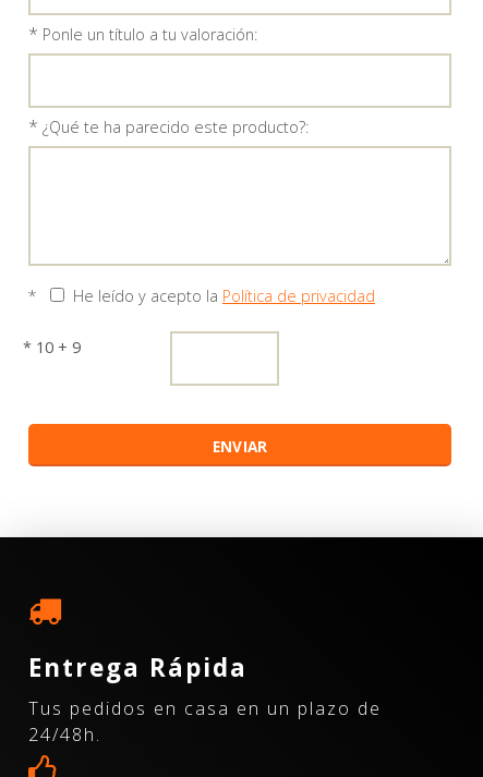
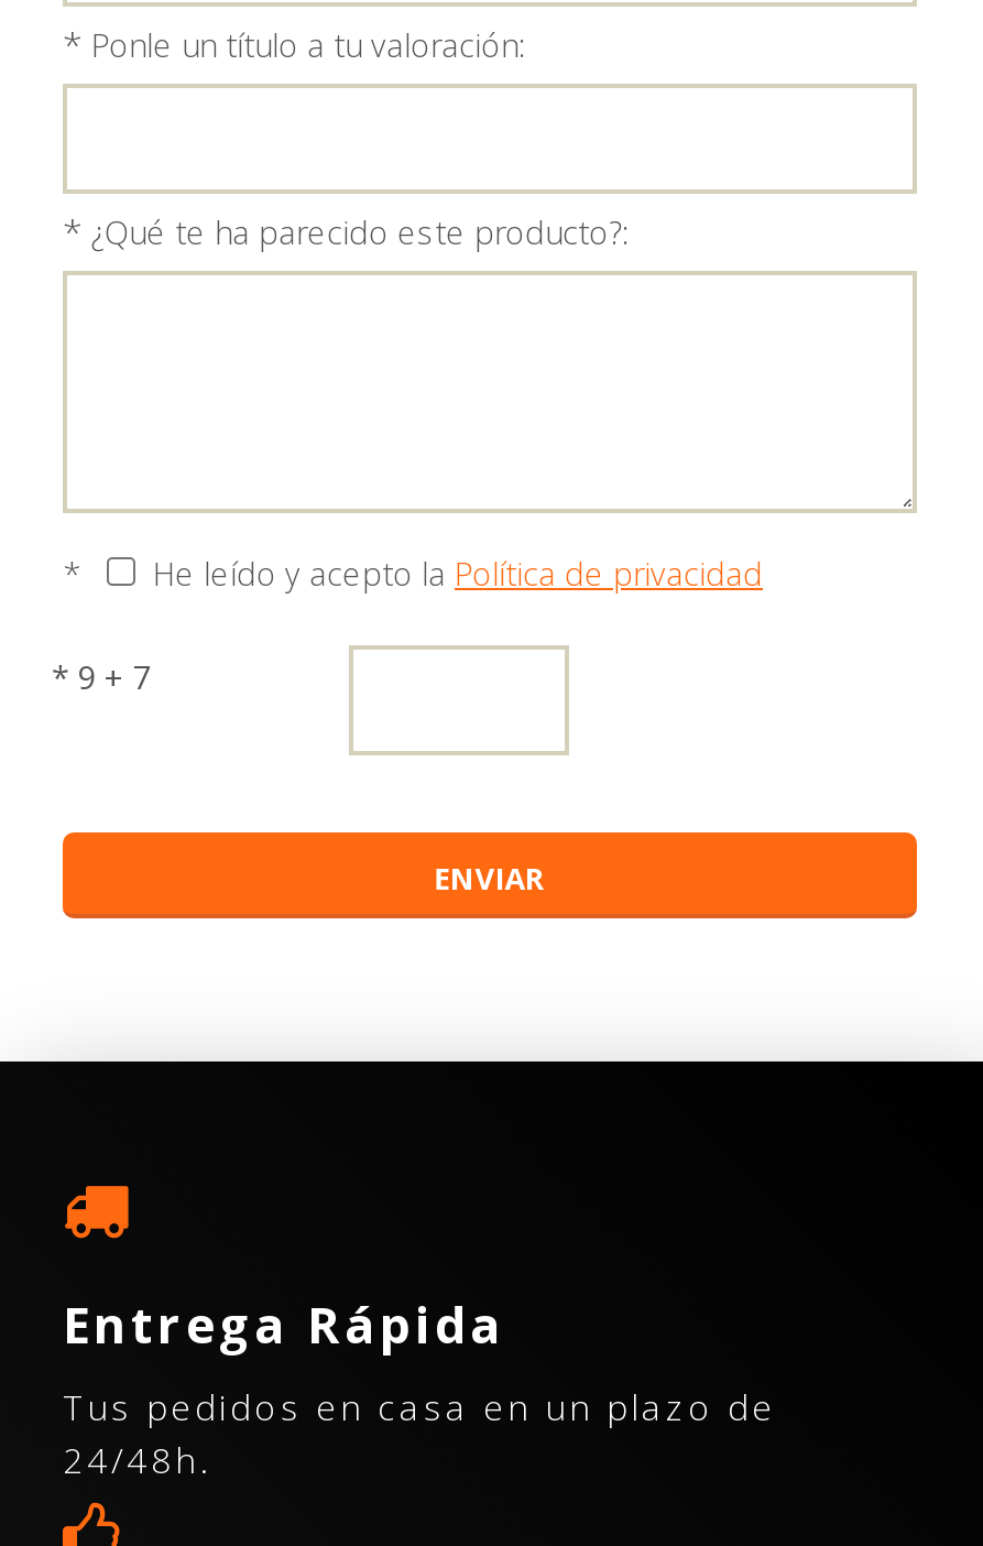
- * 10 + 9
+ * 9 + 7
